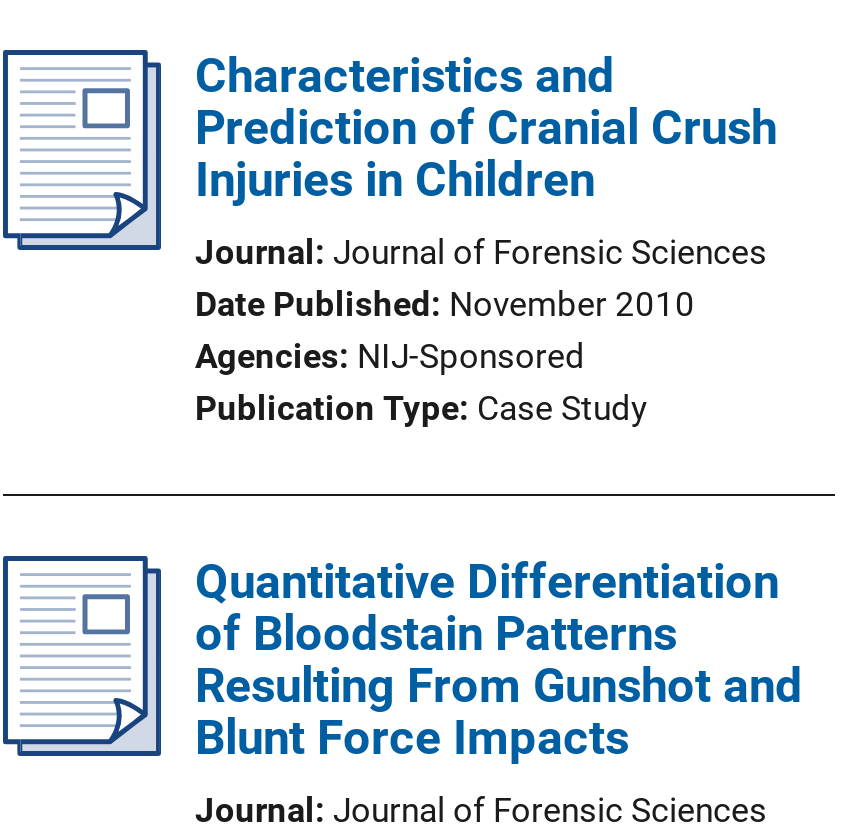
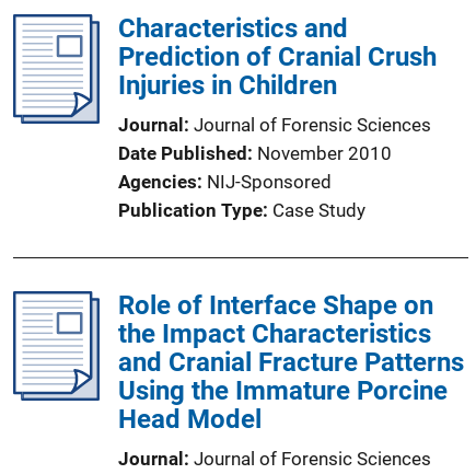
- Quantitative Differentiation
- of Bloodstain Patterns
- Resulting From Gunshot and
- Blunt Force Impacts
+ Role of Interface Shape on
+ the Impact Characteristics
+ and Cranial Fracture Patterns
+ Using the Immature Porcine
+ Head Model
